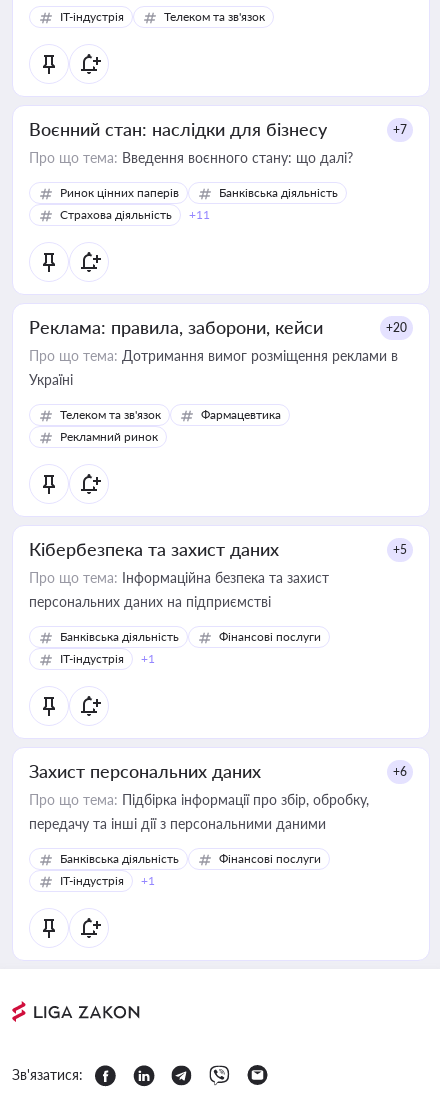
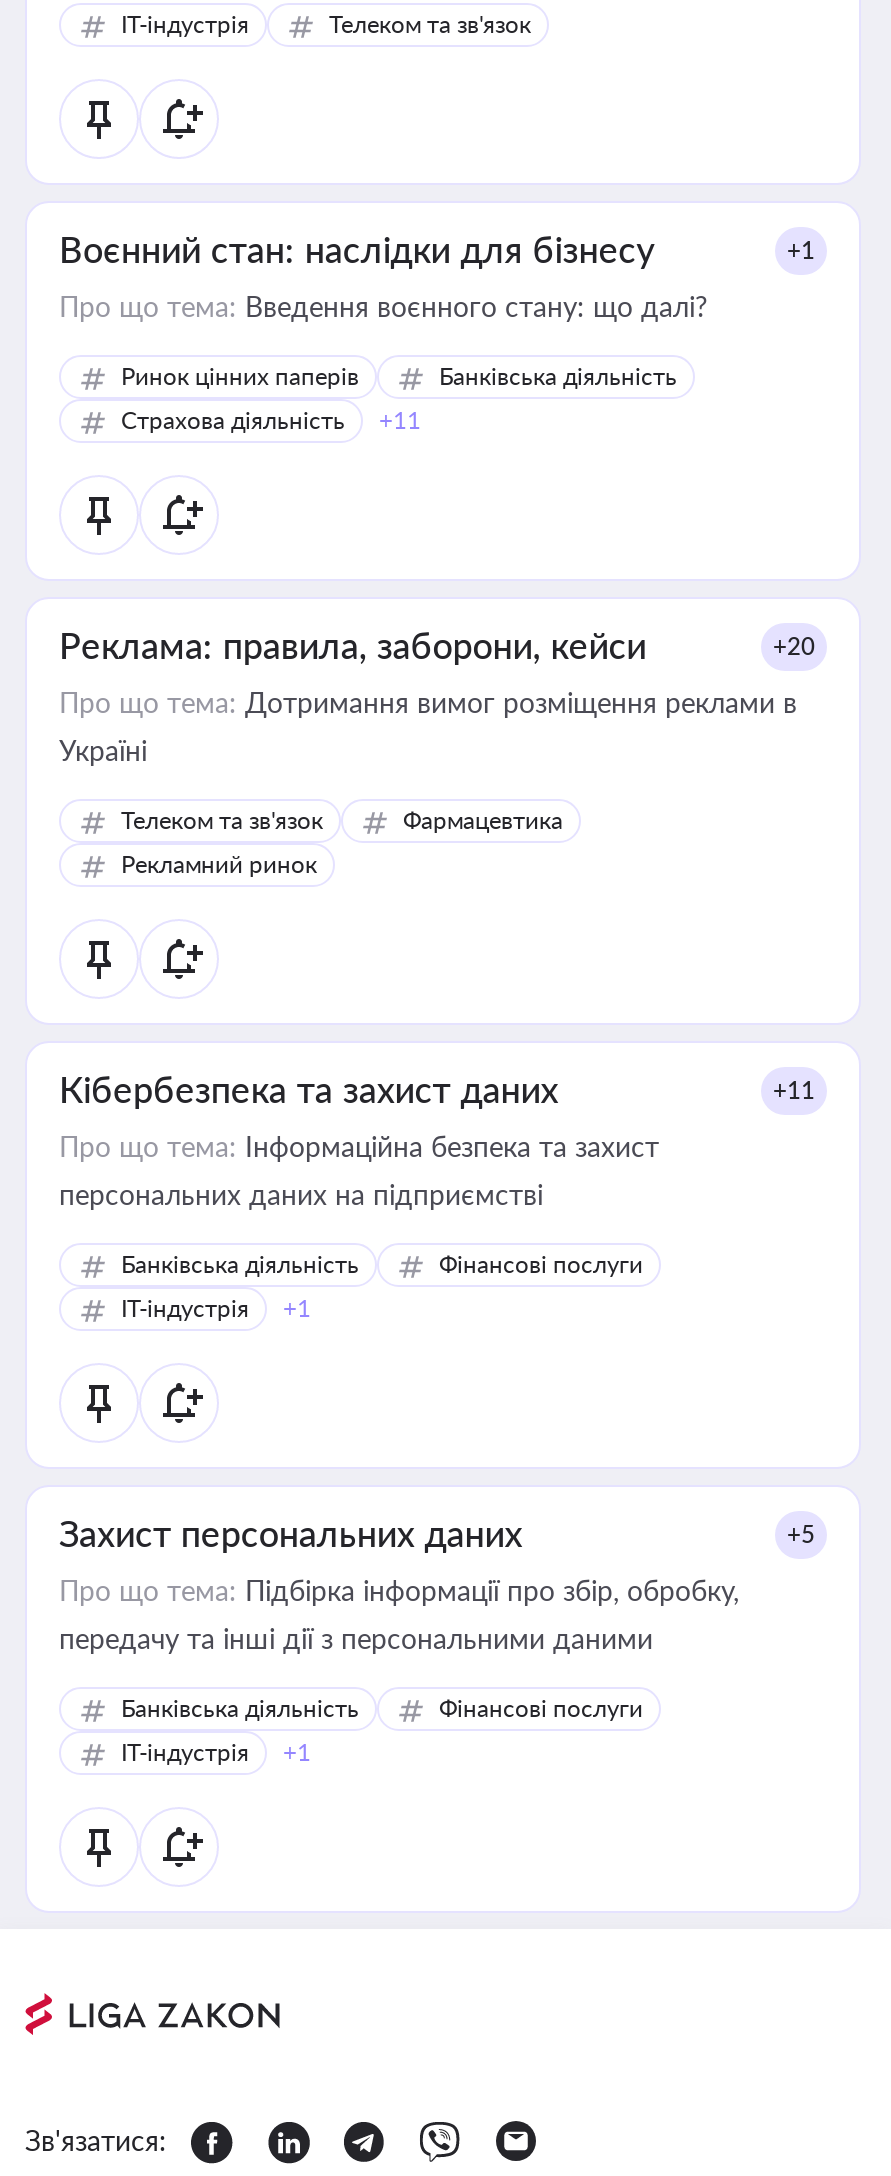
- +7
+ +1

- +5
+ +11

- +6
+ +5
